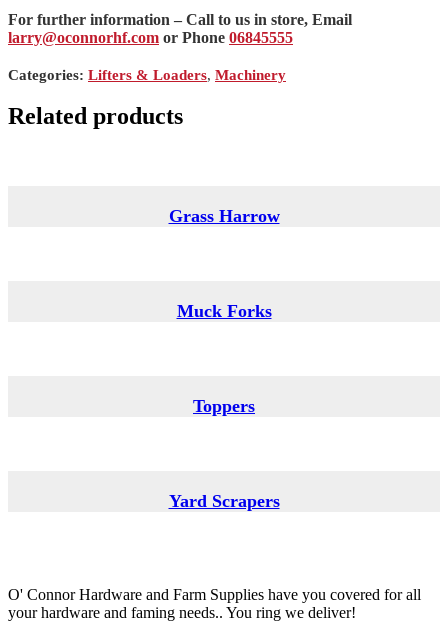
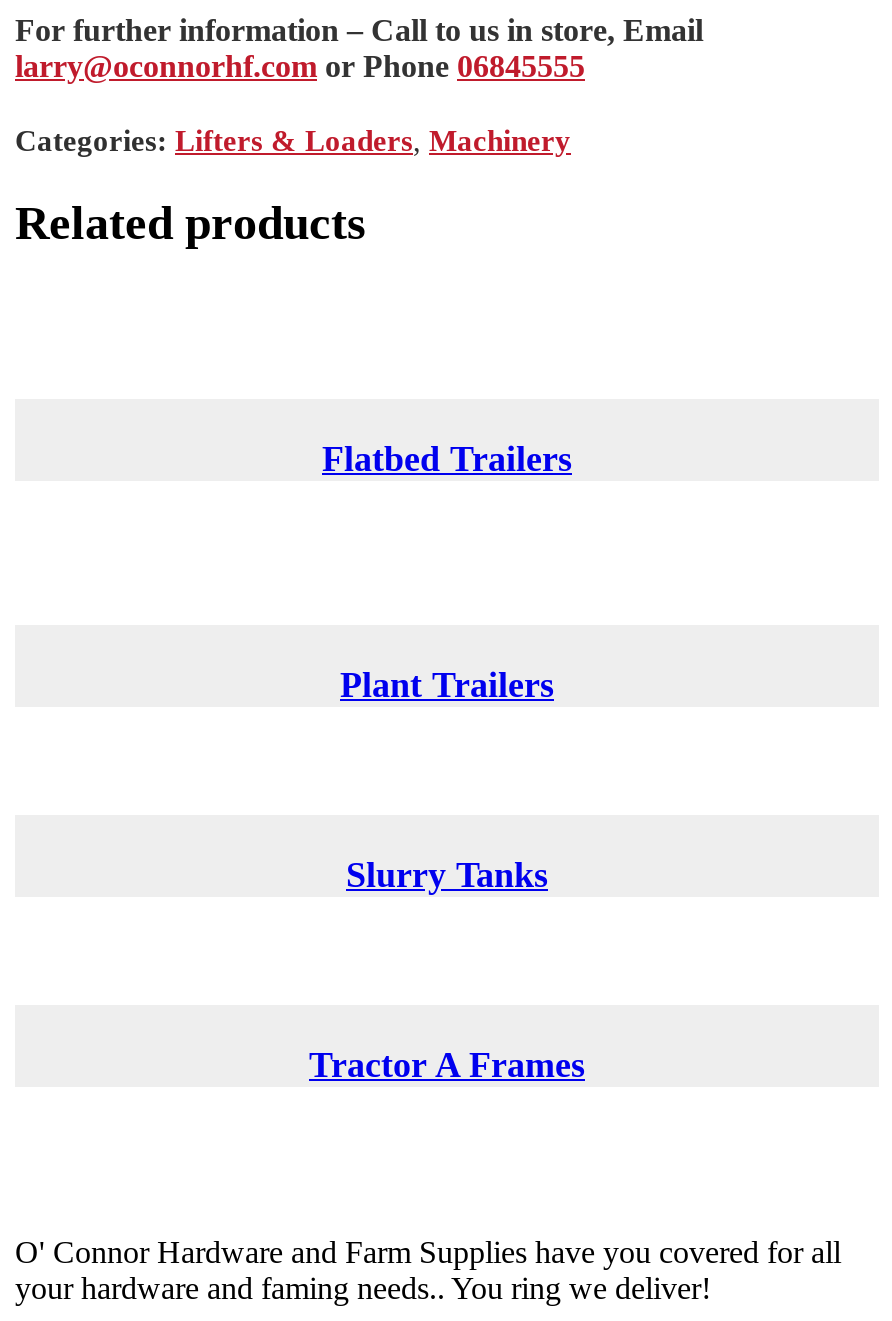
- Grass Harrow
+ Flatbed Trailers

- Muck Forks
+ Plant Trailers

- Toppers
+ Slurry Tanks

- Yard Scrapers
+ Tractor A Frames
